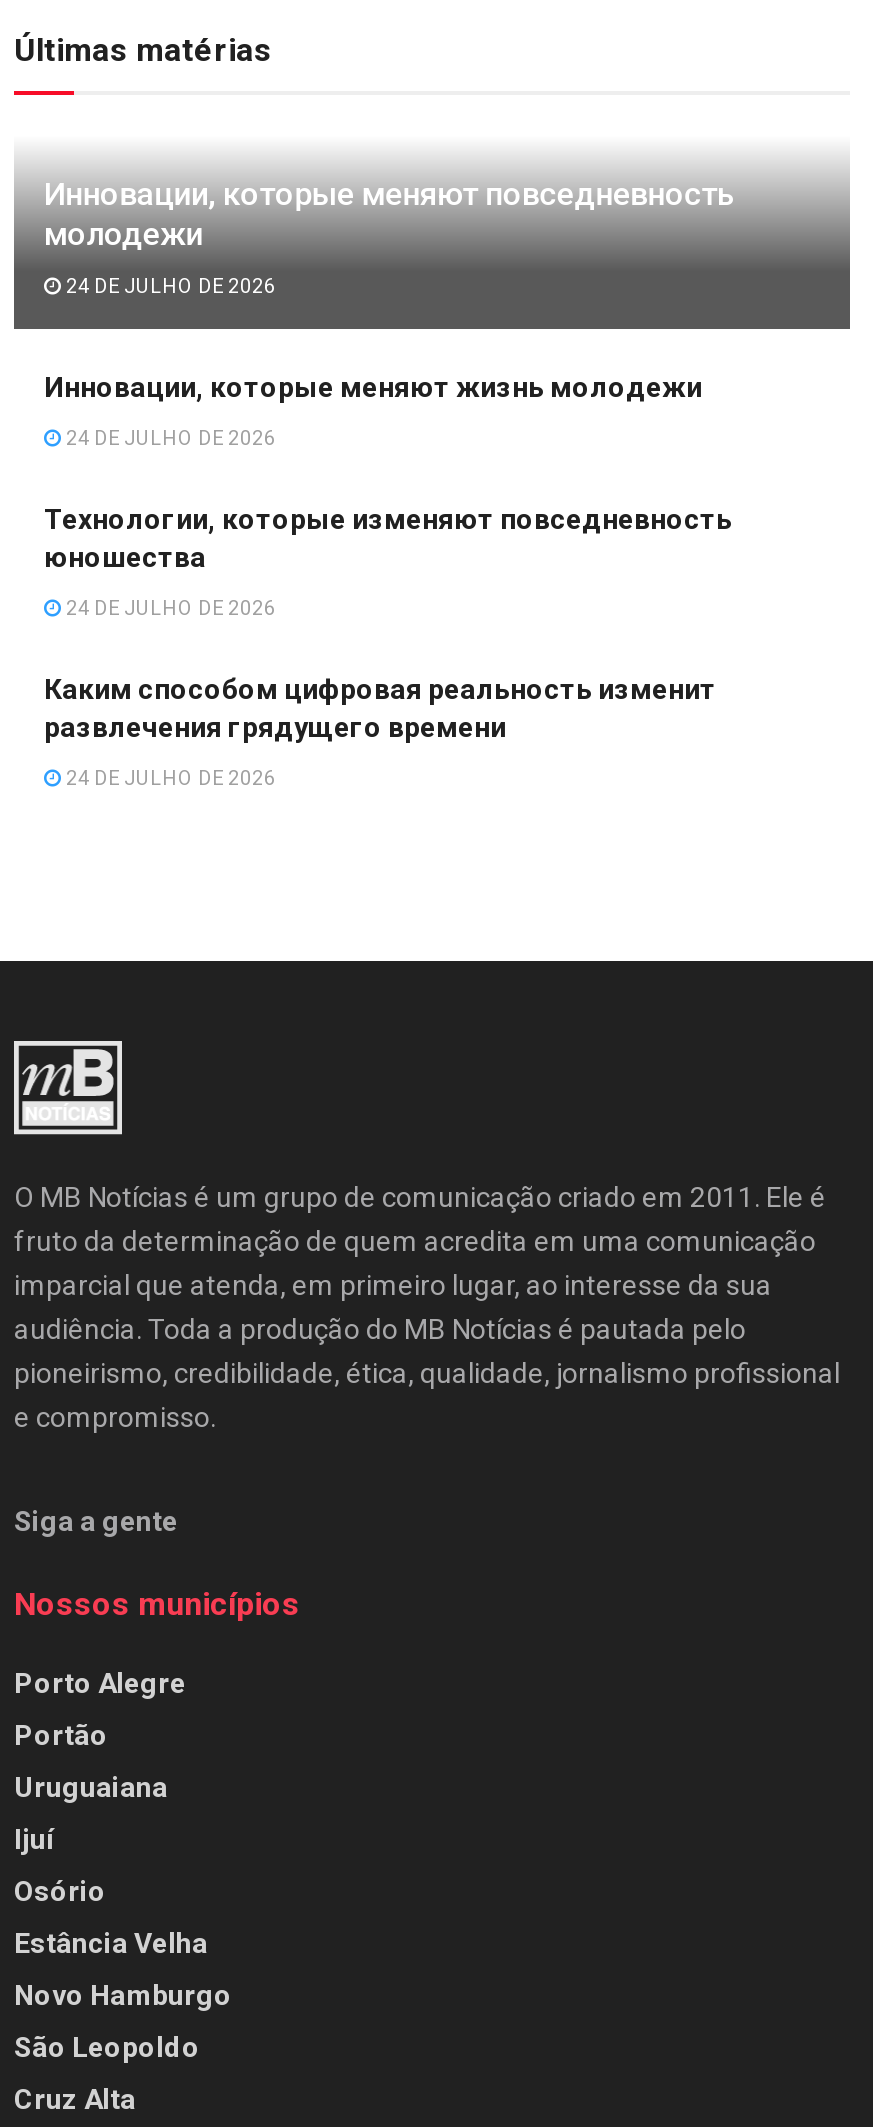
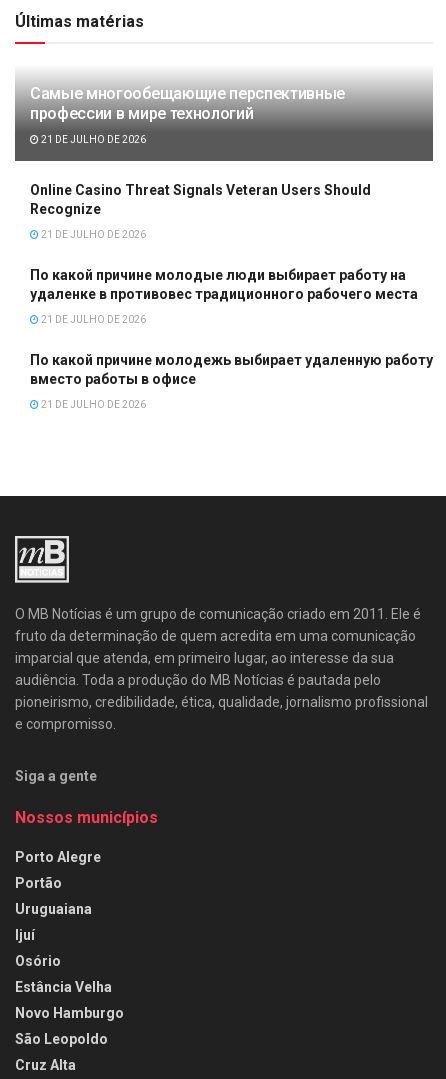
- Инновации, которые меняют повседневность
- молодежи
+ Самые многообещающие перспективные
+ профессии в мире технологий

- 24 DE JULHO DE 2026
+ 21 DE JULHO DE 2026

- Инновации, которые меняют жизнь молодежи
+ Online Casino Threat Signals Veteran Users Should
+ Recognize

- 24 DE JULHO DE 2026
+ 21 DE JULHO DE 2026

- Технологии, которые изменяют повседневность
- юношества
+ По какой причине молодые люди выбирает работу на
+ удаленке в противовес традиционного рабочего места

- 24 DE JULHO DE 2026
+ 21 DE JULHO DE 2026

- Каким способом цифровая реальность изменит
- развлечения грядущего времени
+ По какой причине молодежь выбирает удаленную работу
+ вместо работы в офисе

- 24 DE JULHO DE 2026
+ 21 DE JULHO DE 2026
